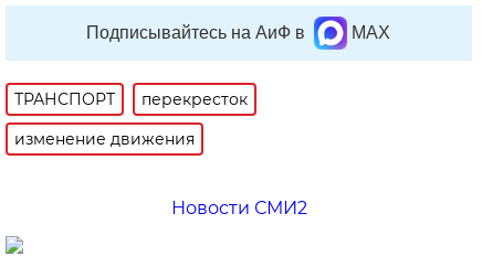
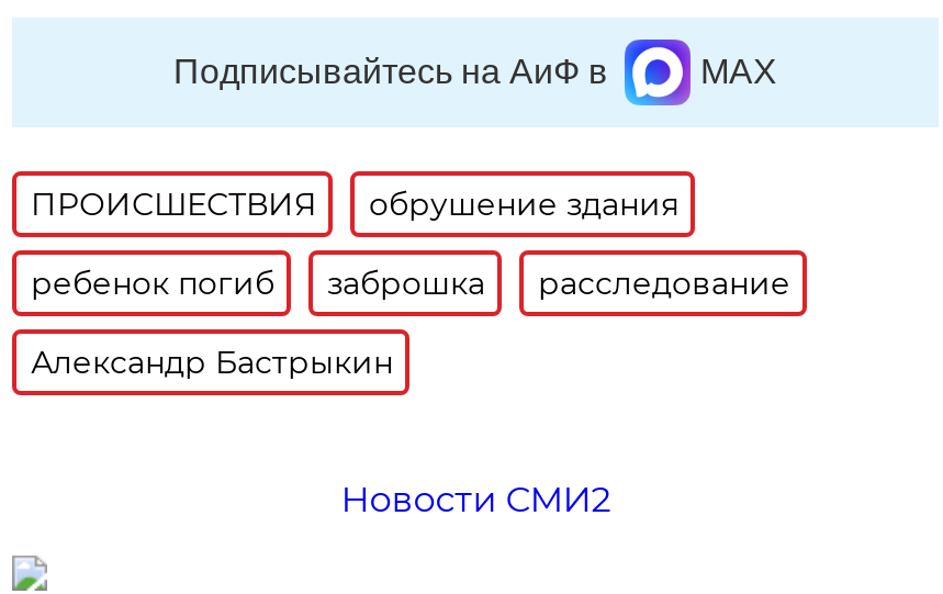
- ТРАНСПОРТ
- перекресток
- изменение движения
+ ПРОИСШЕСТВИЯ
+ обрушение здания
+ ребенок погиб
+ заброшка
+ расследование
+ Александр Бастрыкин
